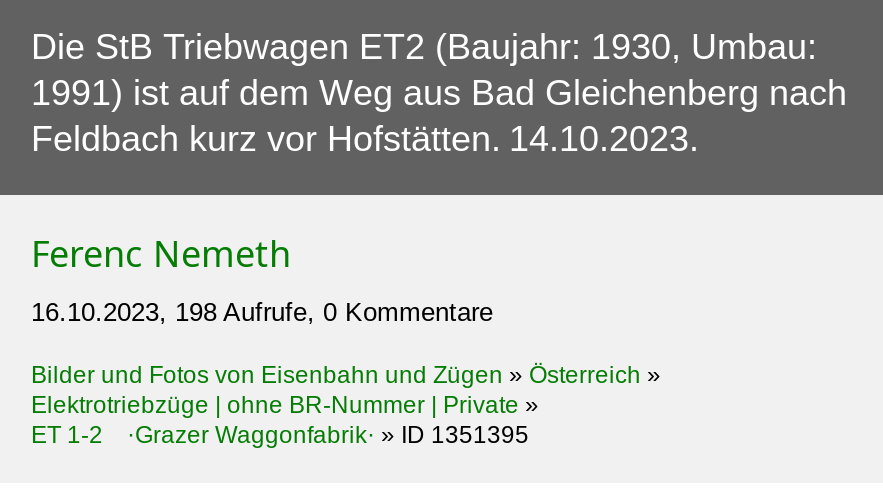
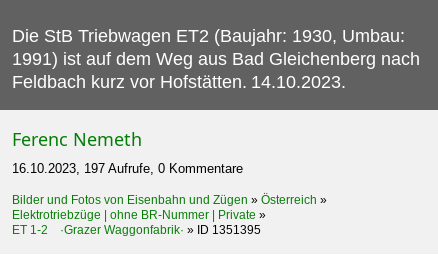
- 16.10.2023, 198 Aufrufe, 0 Kommentare
+ 16.10.2023, 197 Aufrufe, 0 Kommentare
